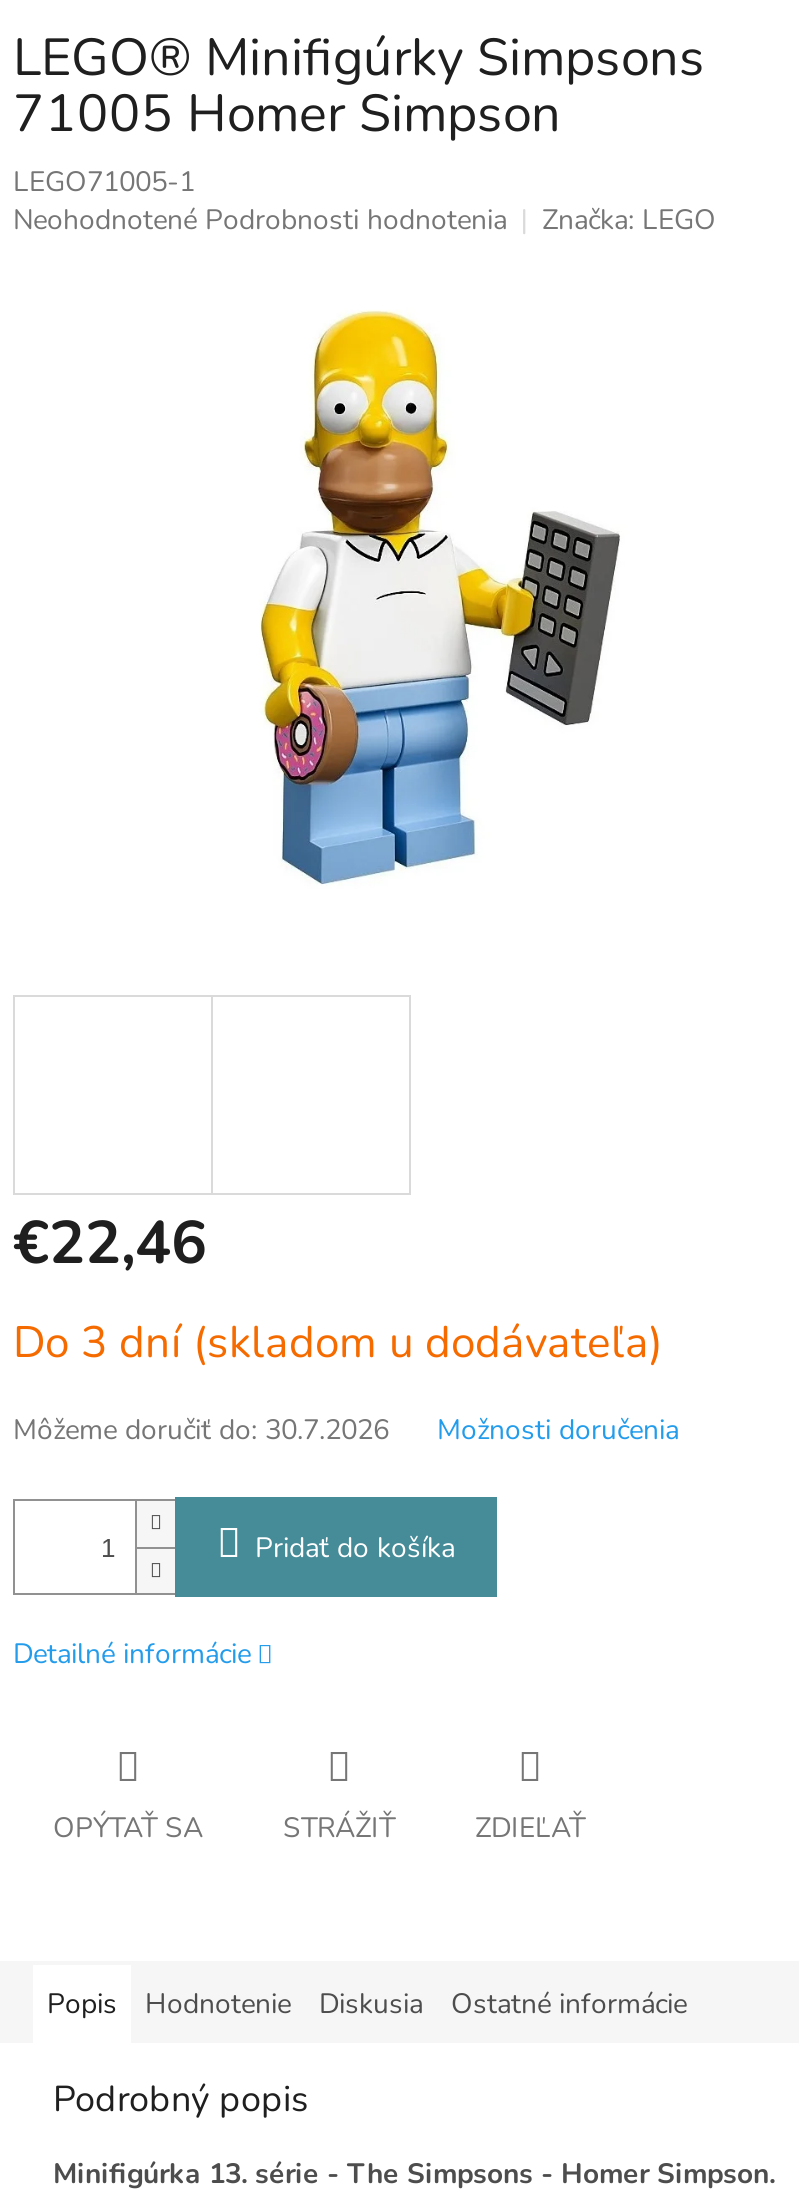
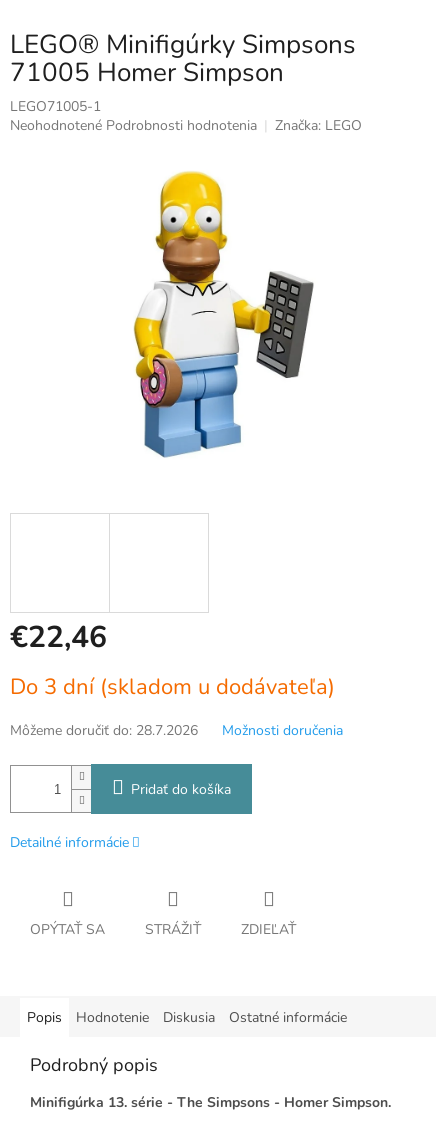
- Môžeme doručiť do: 30.7.2026
+ Môžeme doručiť do: 28.7.2026
